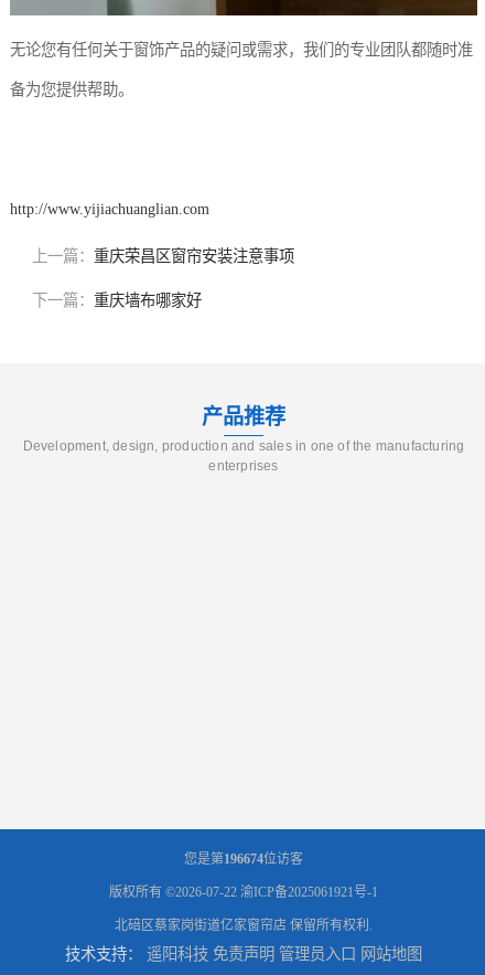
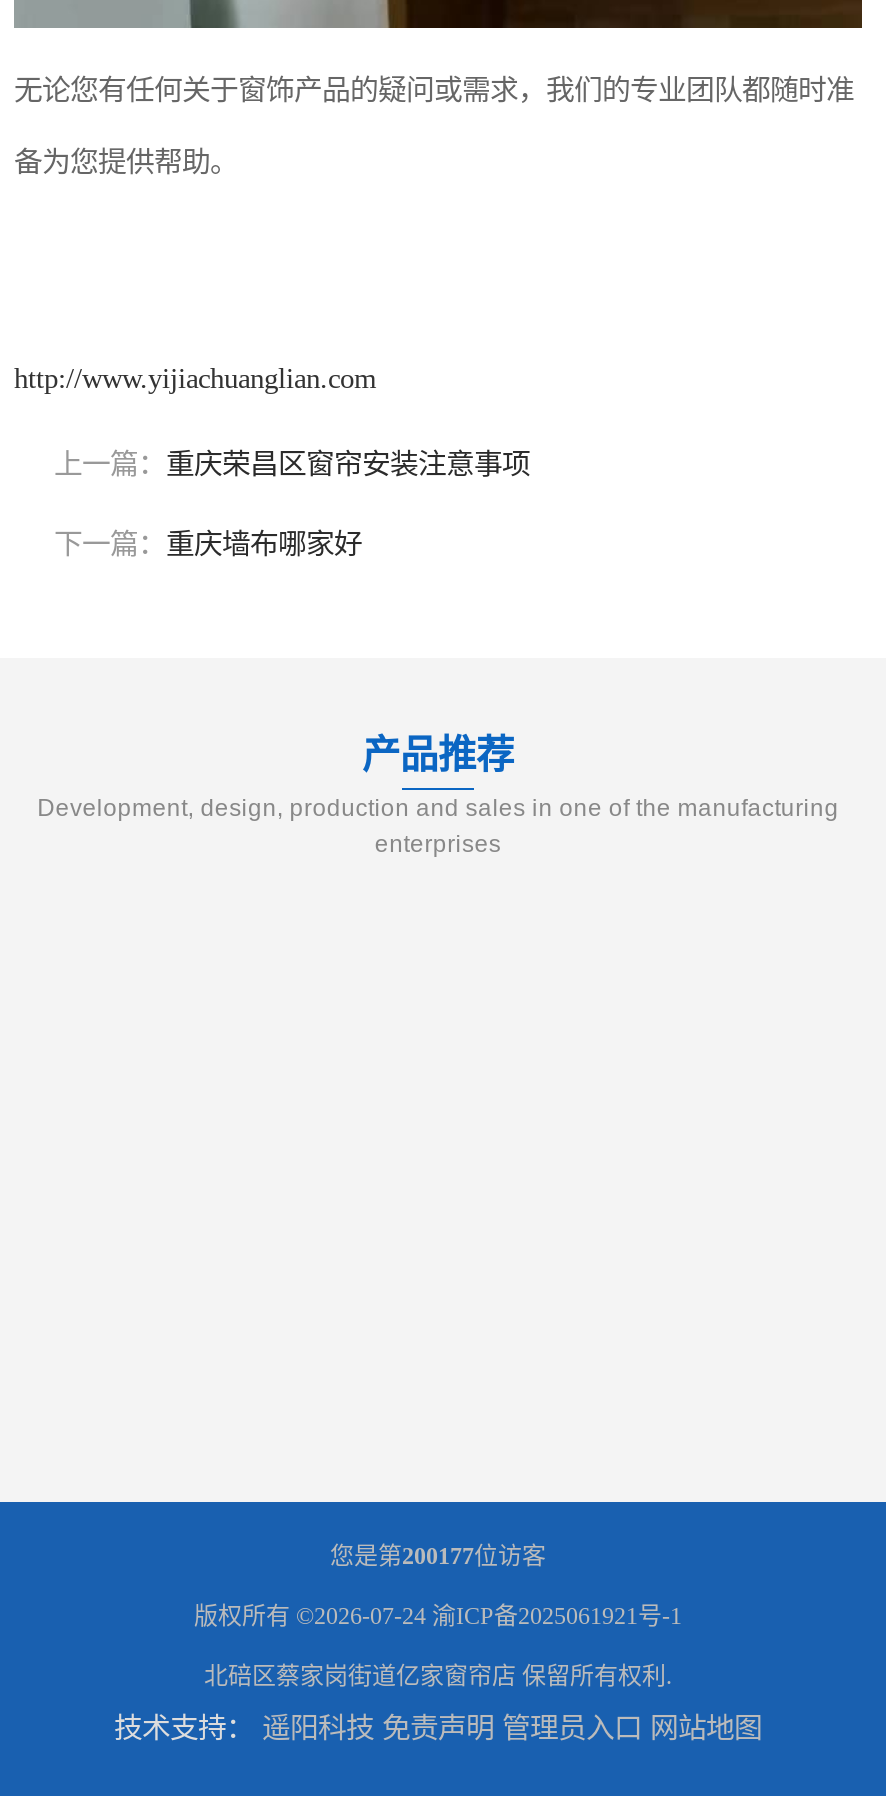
- 您是第196674位访客
+ 您是第200177位访客

- 版权所有 ©2026-07-22渝ICP备2025061921号-1
+ 版权所有 ©2026-07-24渝ICP备2025061921号-1
